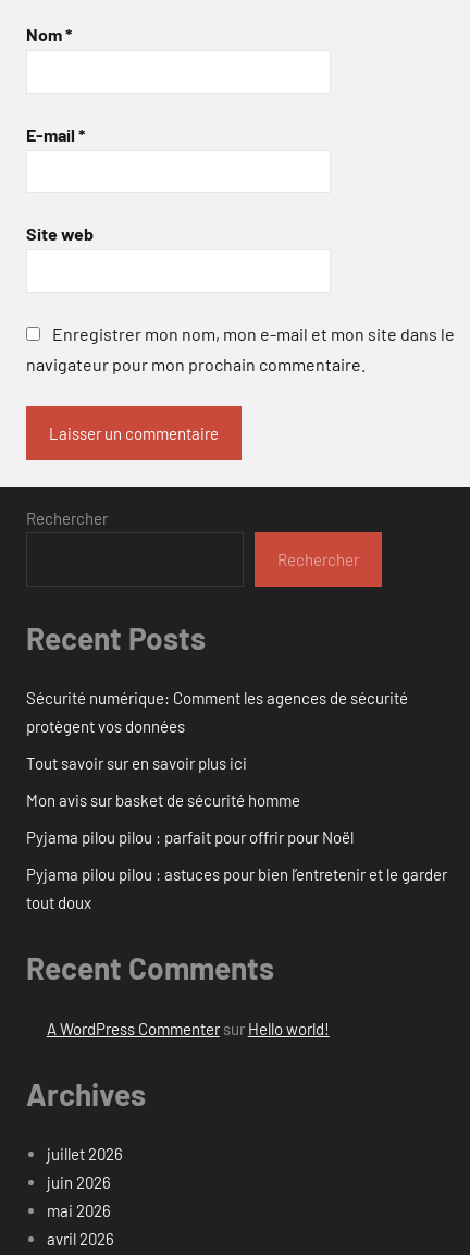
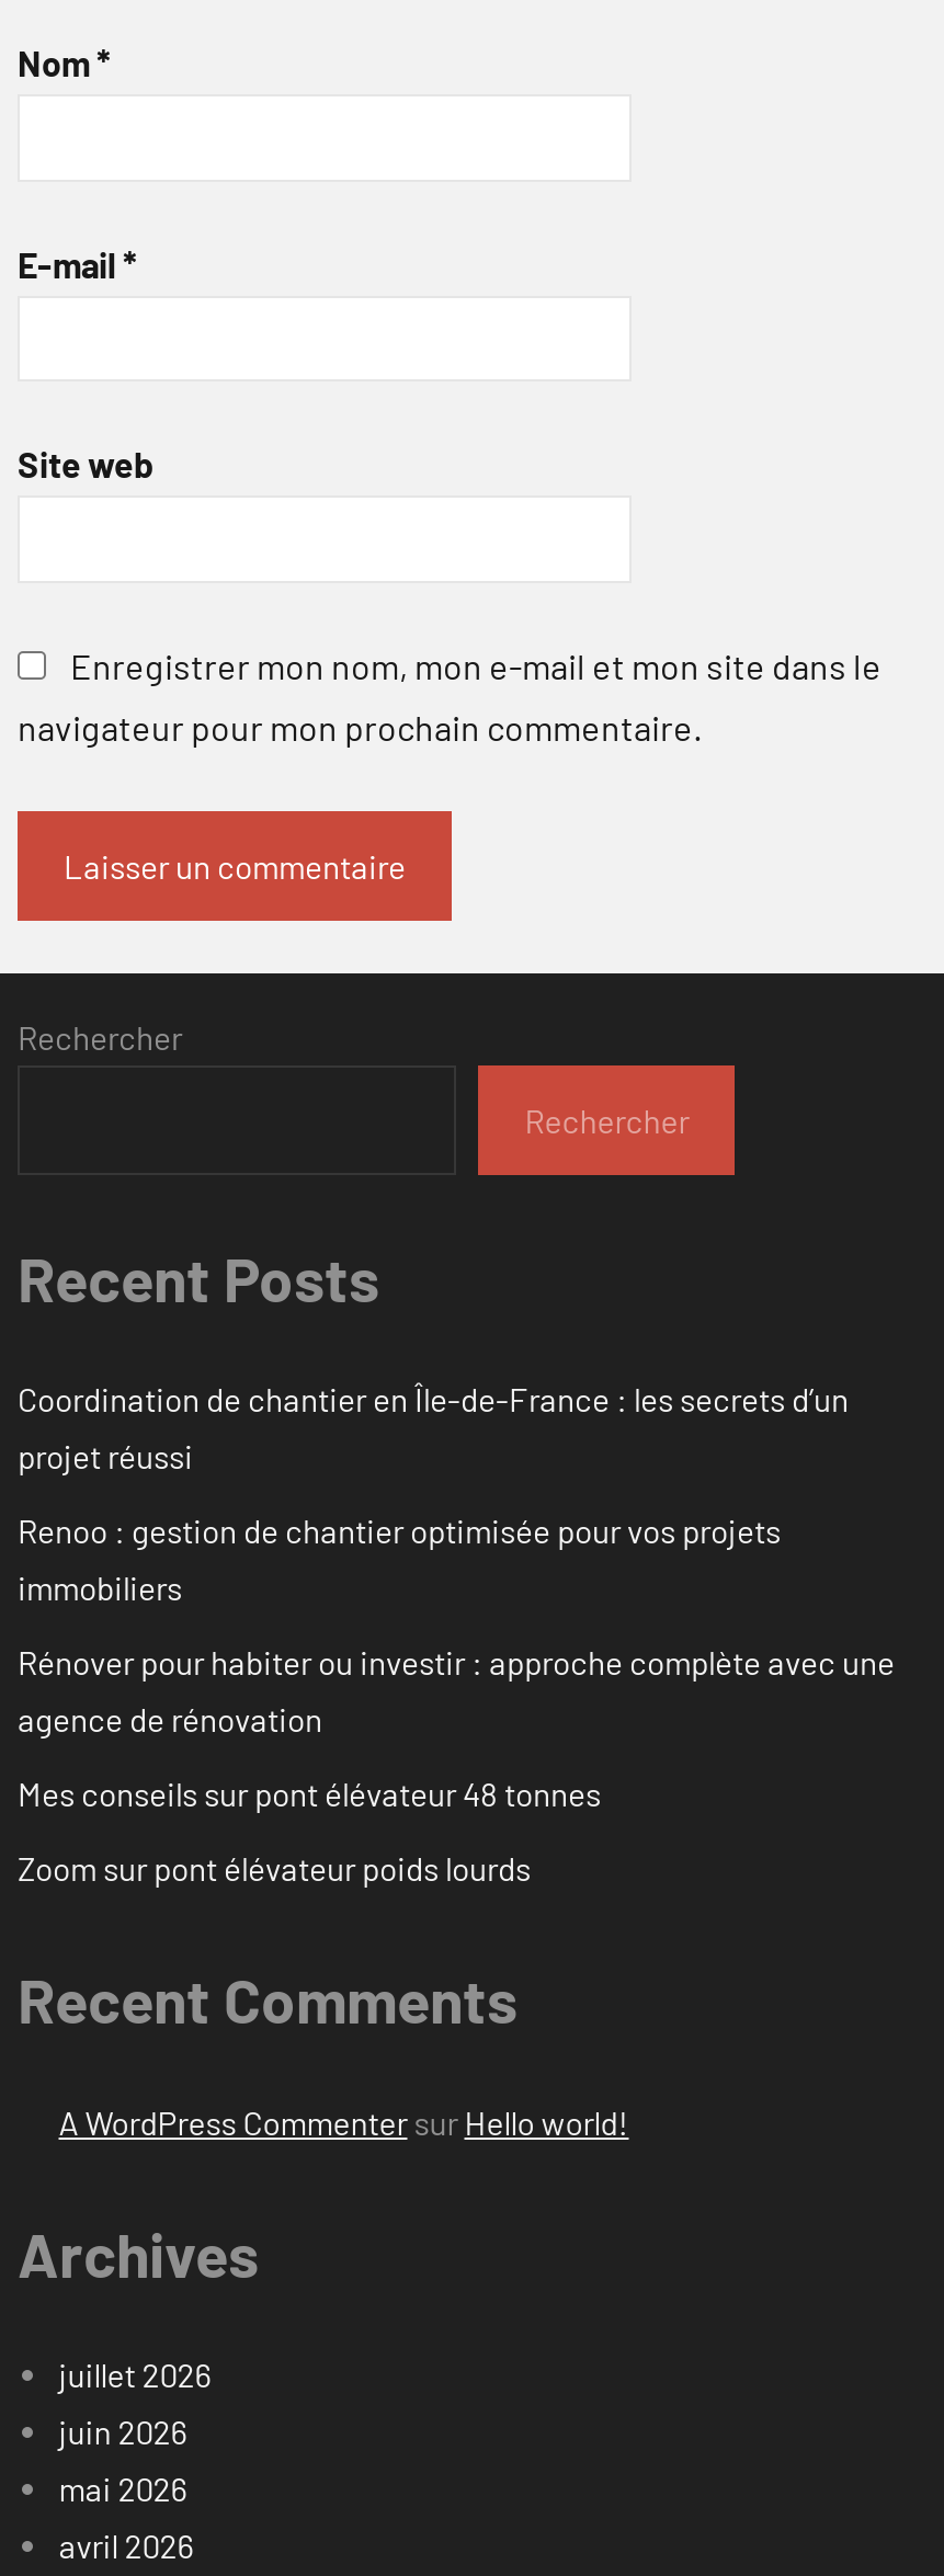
- Sécurité numérique: Comment les agences de sécurité
- protègent vos données
+ Coordination de chantier en Île-de-France : les secrets d’un
+ projet réussi

- Tout savoir sur en savoir plus ici
+ Renoo : gestion de chantier optimisée pour vos projets
+ immobiliers

- Mon avis sur basket de sécurité homme
+ Rénover pour habiter ou investir : approche complète avec une
+ agence de rénovation

- Pyjama pilou pilou : parfait pour offrir pour Noël
+ Mes conseils sur pont élévateur 48 tonnes

- Pyjama pilou pilou : astuces pour bien l’entretenir et le garder
- tout doux
+ Zoom sur pont élévateur poids lourds
